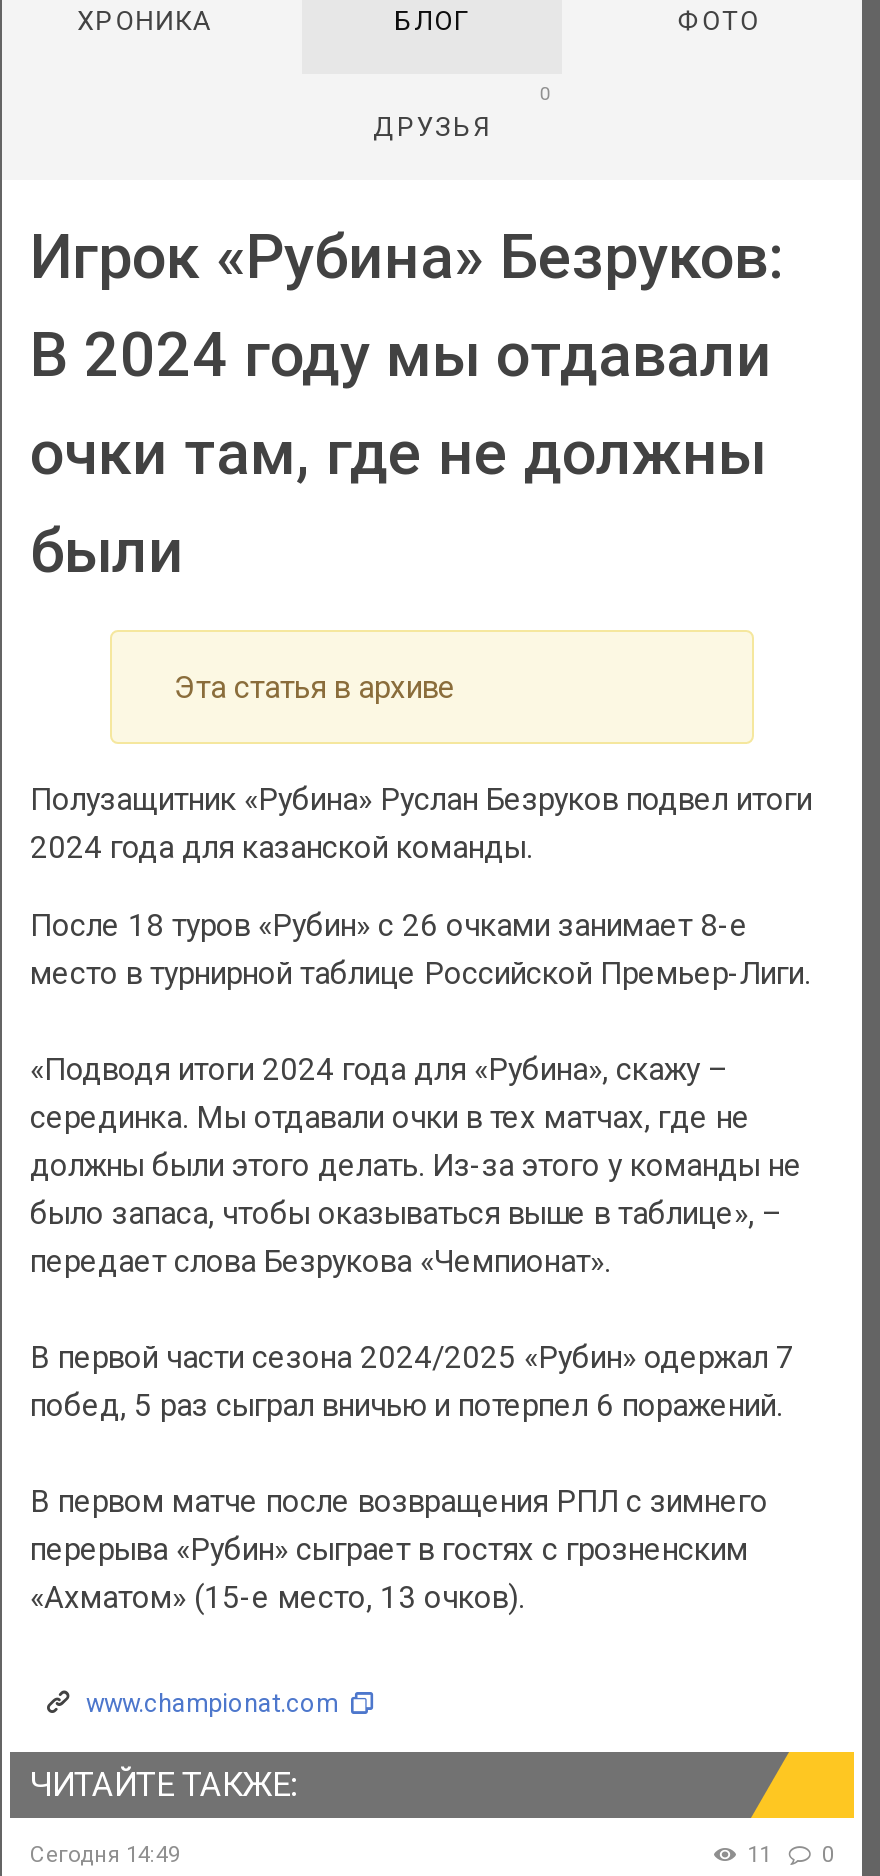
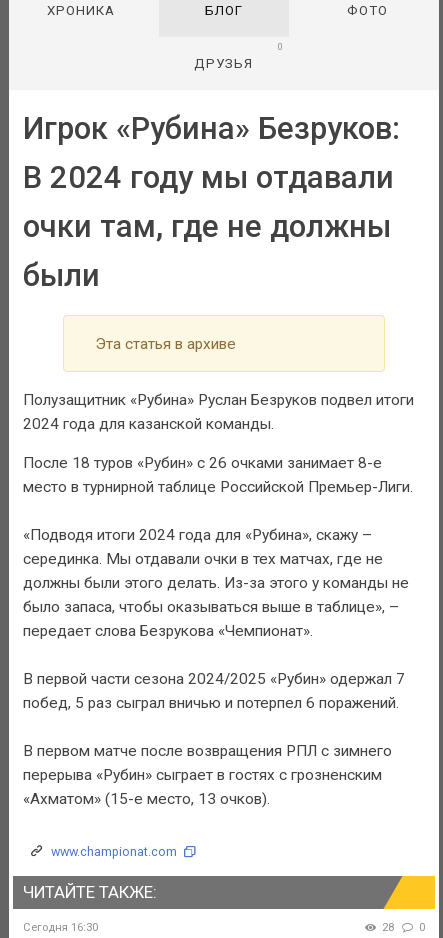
- Сегодня 14:49
+ Сегодня 16:30

- 11 0
+ 28 0
